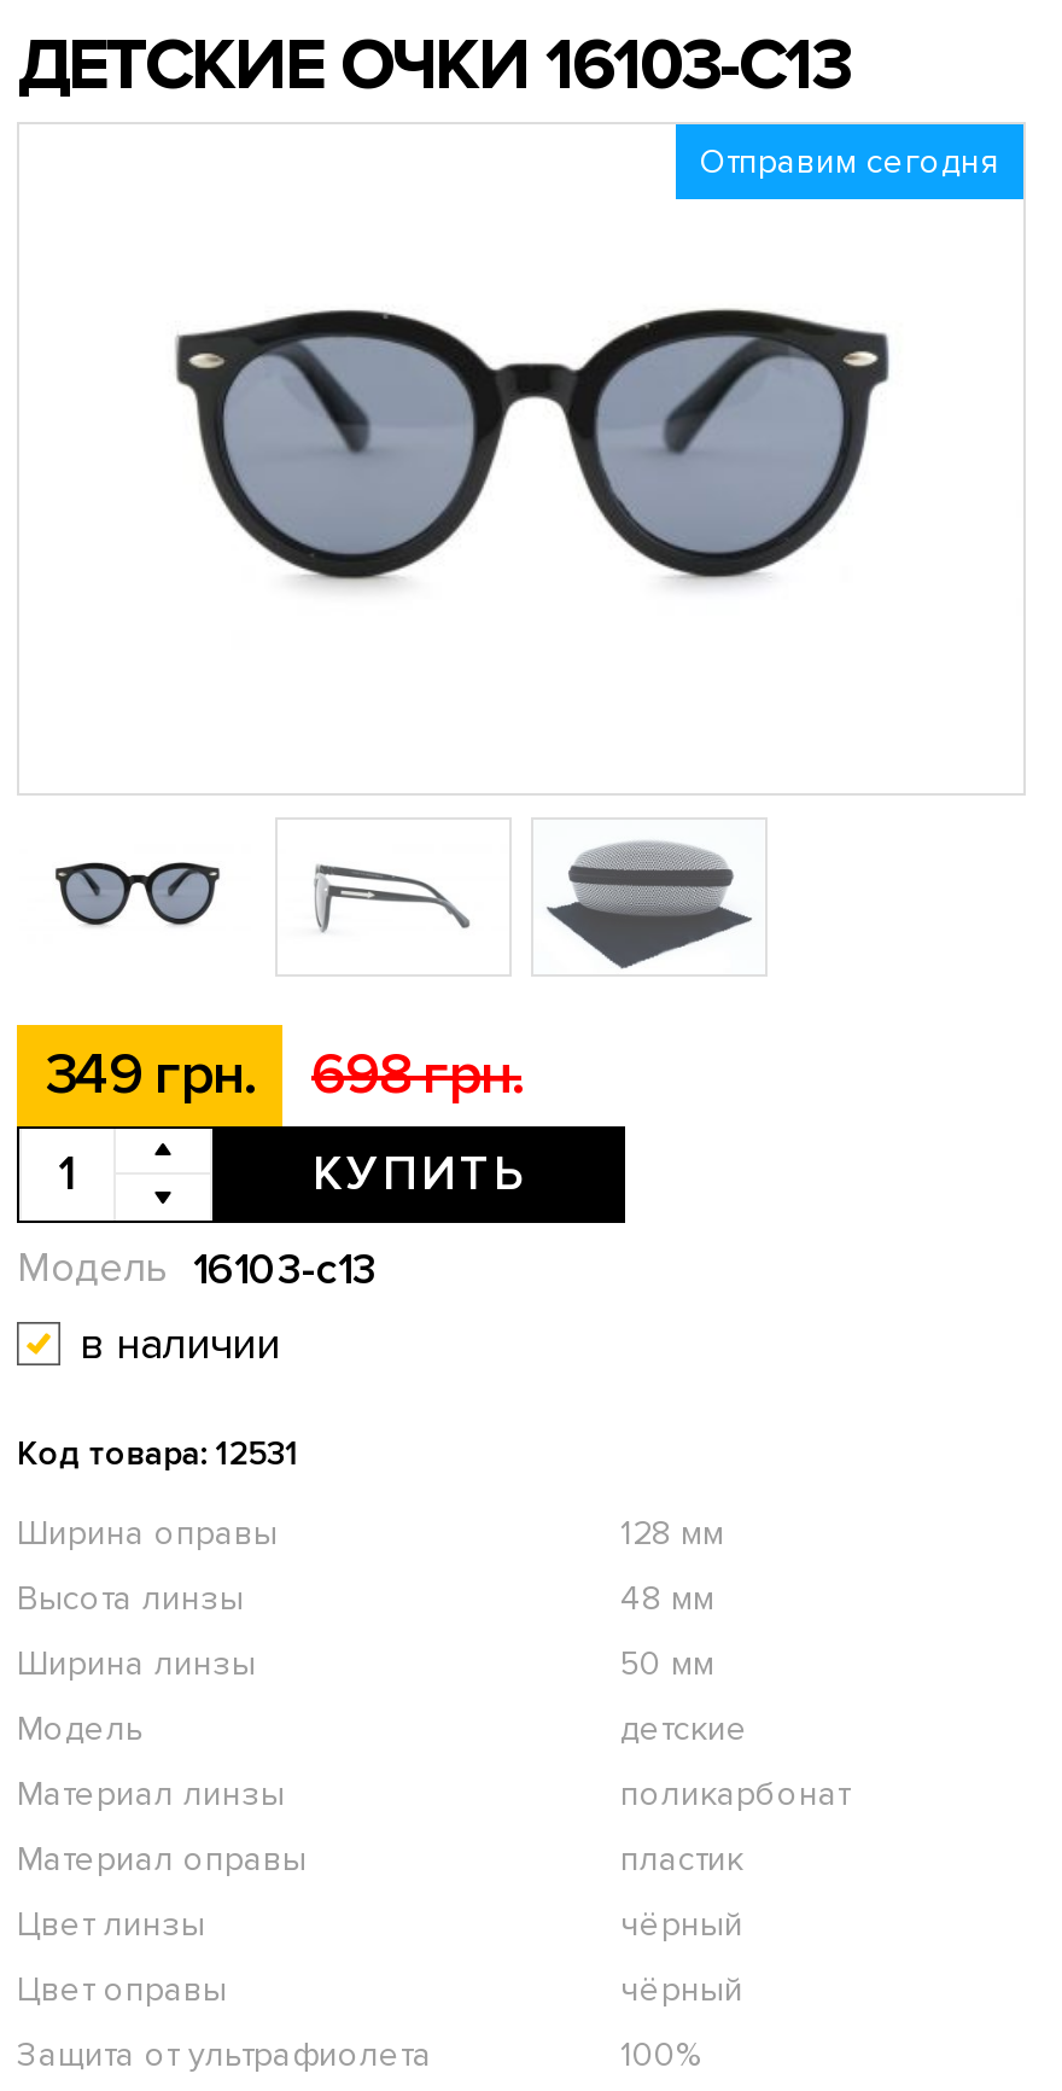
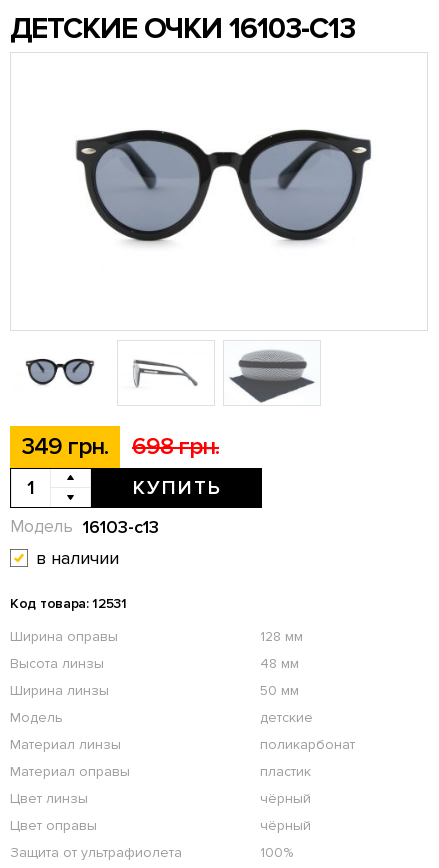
- Отправим сегодня
